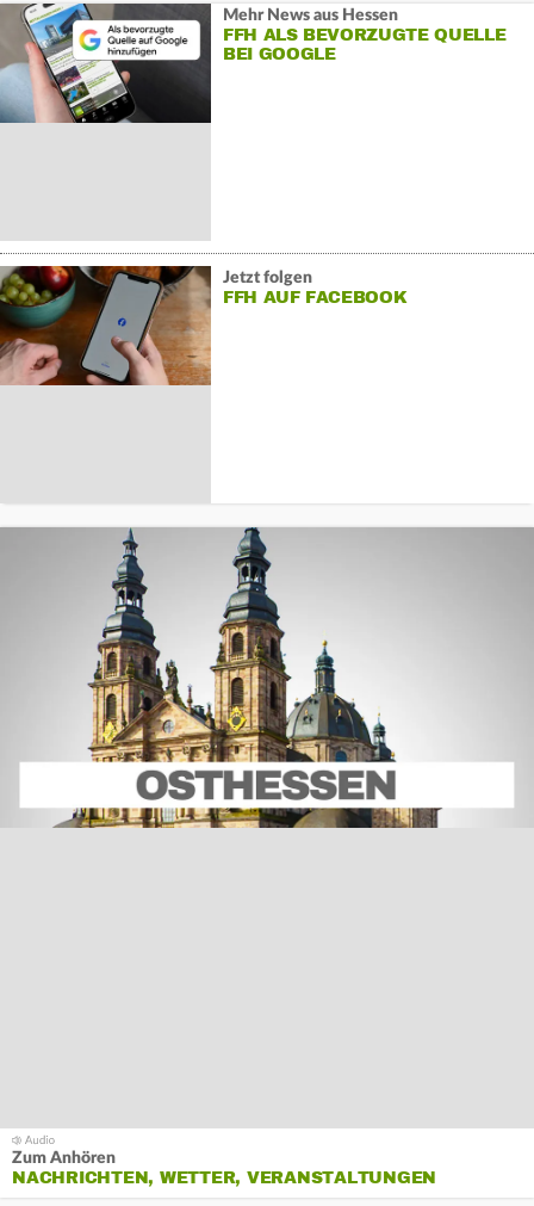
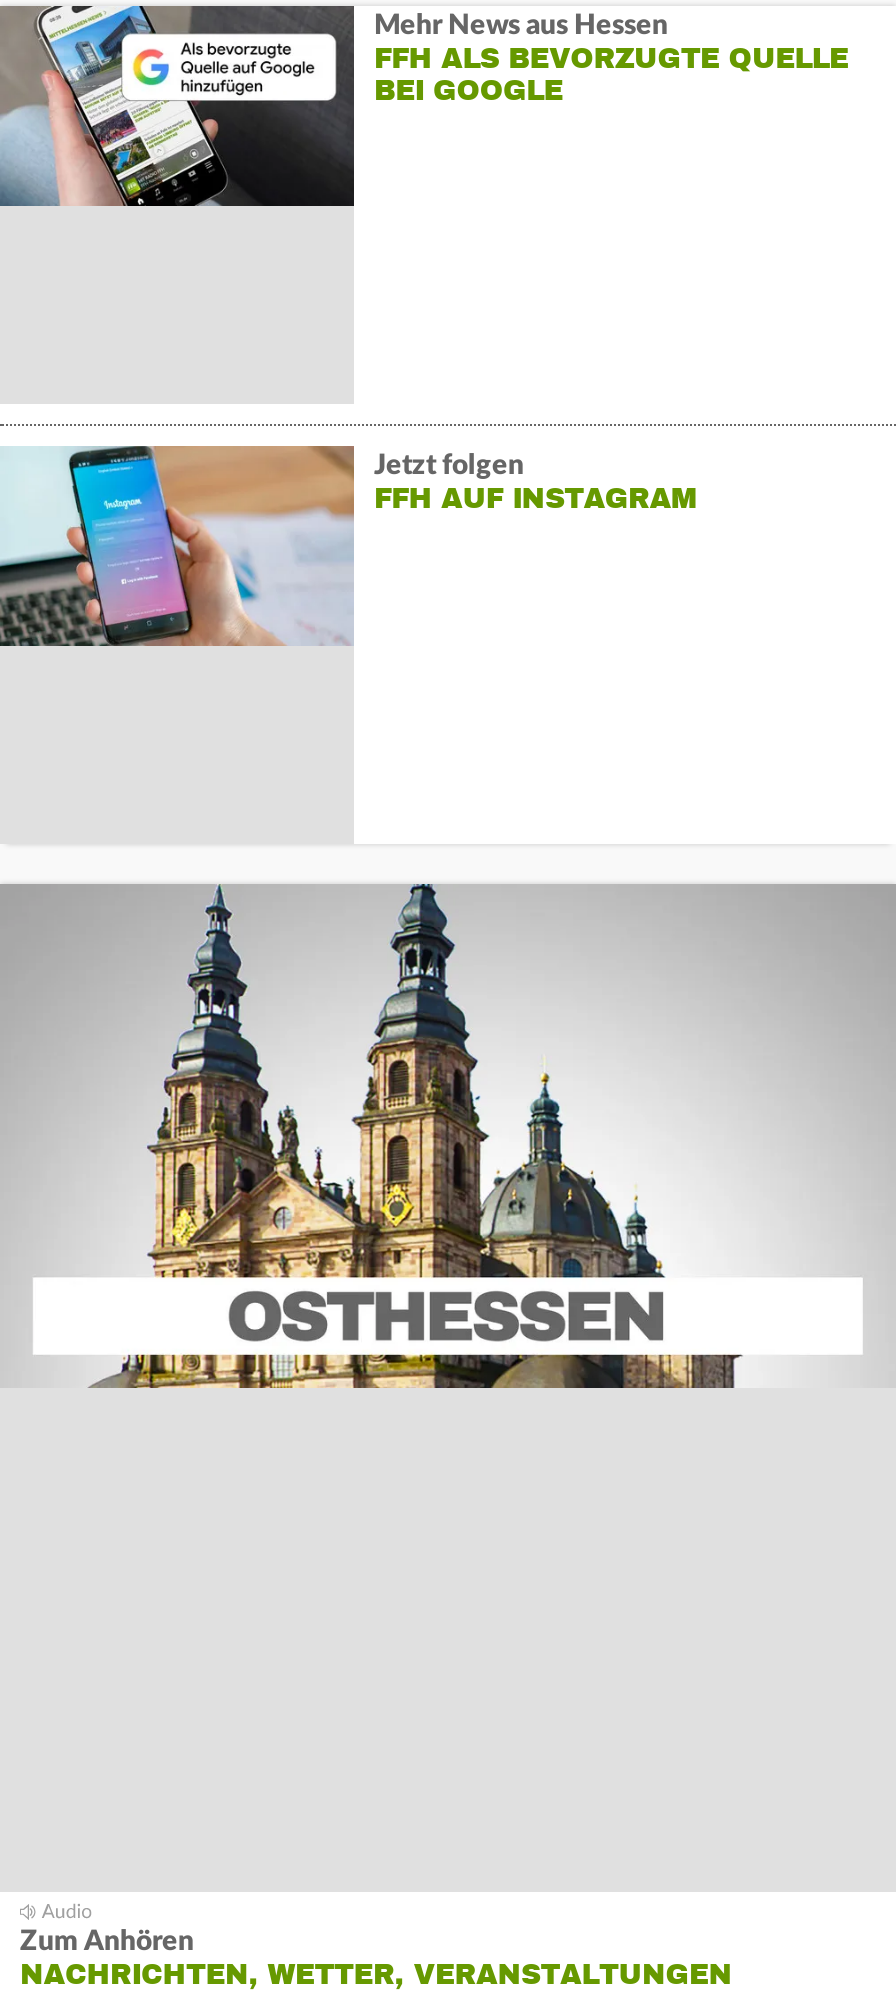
- [image]
- FFH AUF FACEBOOK
+ [image]
+ FFH AUF INSTAGRAM
